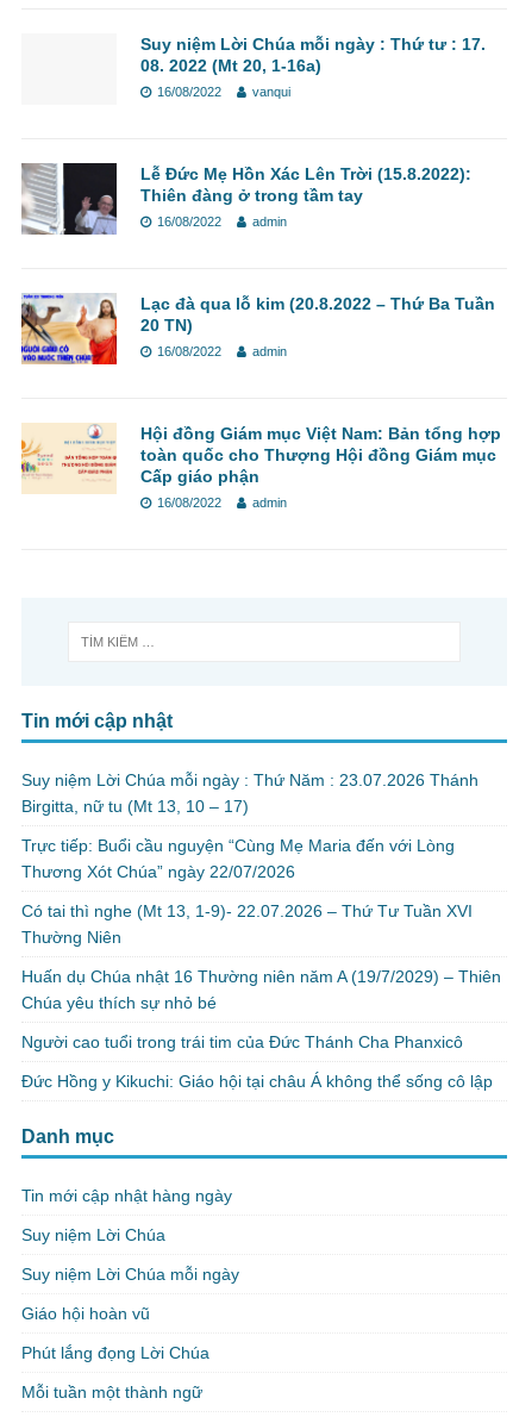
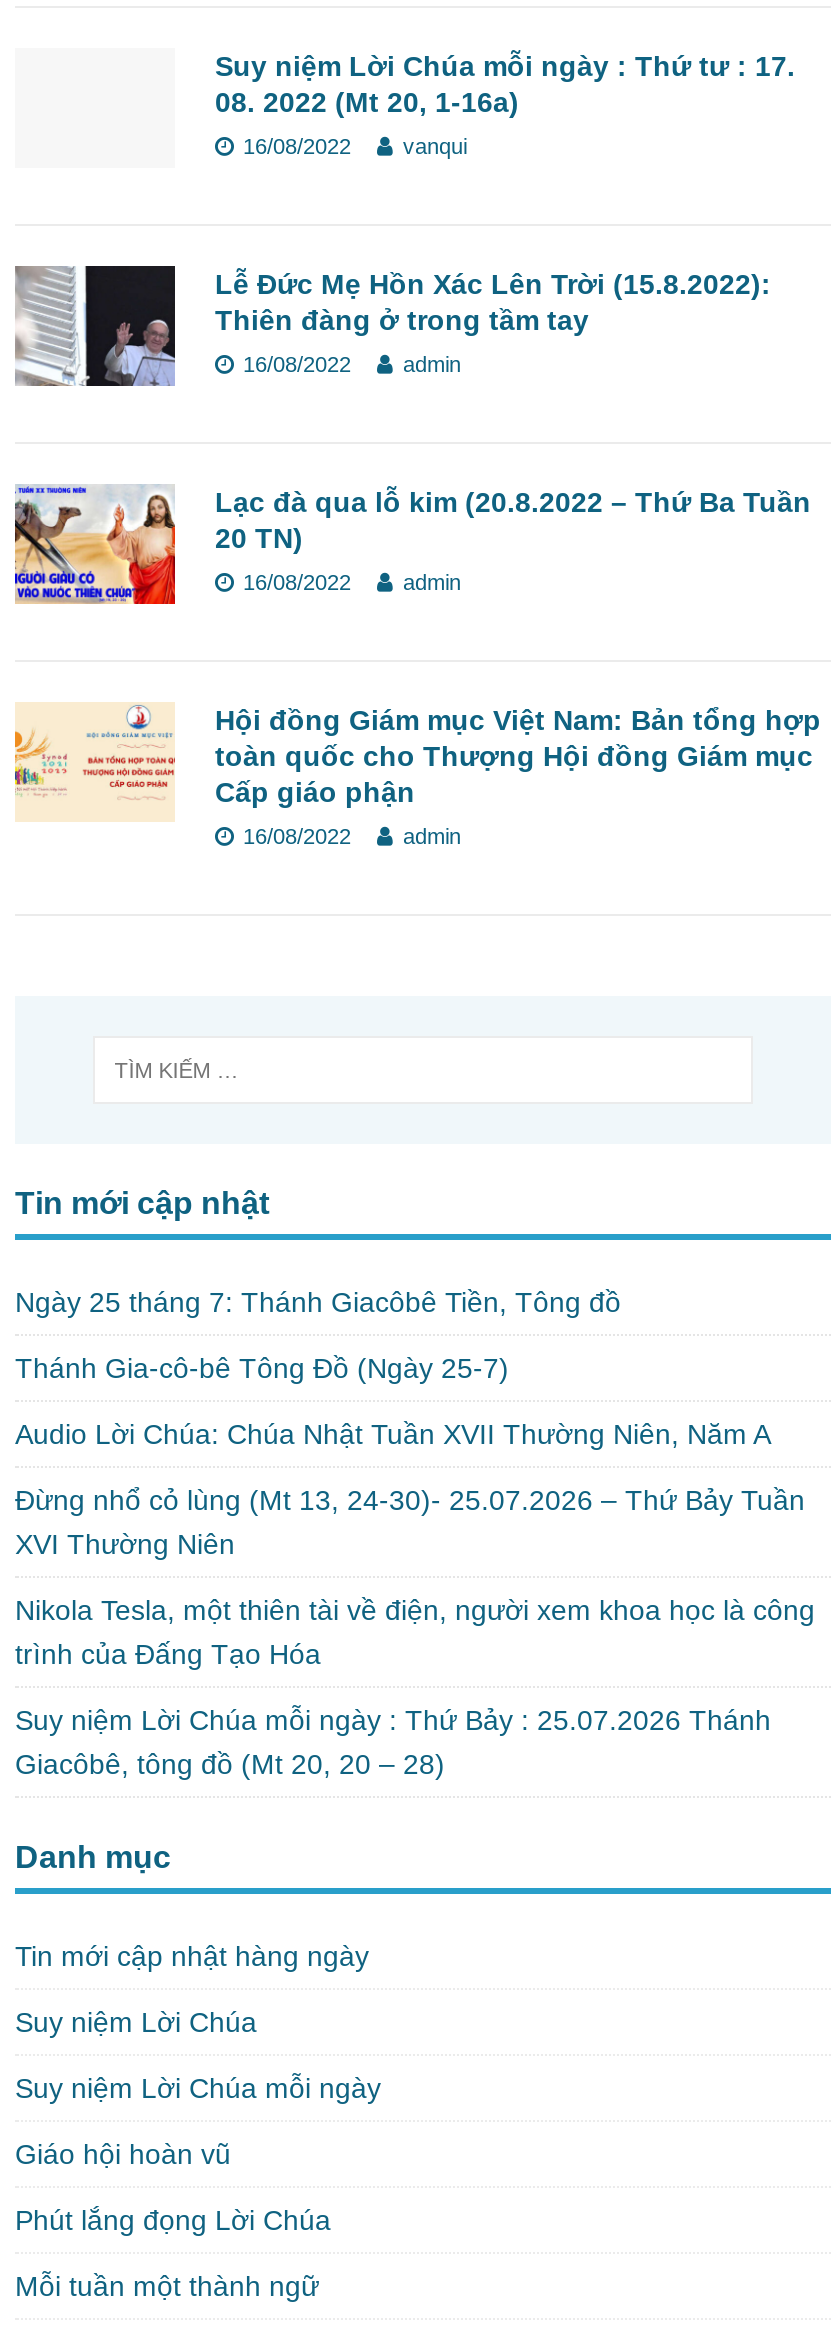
- Suy niệm Lời Chúa mỗi ngày : Thứ Năm : 23.07.2026 Thánh
- Birgitta, nữ tu (Mt 13, 10 – 17)
+ Ngày 25 tháng 7: Thánh Giacôbê Tiền, Tông đồ

- Trực tiếp: Buổi cầu nguyện “Cùng Mẹ Maria đến với Lòng
- Thương Xót Chúa” ngày 22/07/2026
+ Thánh Gia-cô-bê Tông Đồ (Ngày 25-7)

- Có tai thì nghe (Mt 13, 1-9)- 22.07.2026 – Thứ Tư Tuần XVI
- Thường Niên
+ Audio Lời Chúa: Chúa Nhật Tuần XVII Thường Niên, Năm A

- Huấn dụ Chúa nhật 16 Thường niên năm A (19/7/2029) – Thiên
- Chúa yêu thích sự nhỏ bé
+ Đừng nhổ cỏ lùng (Mt 13, 24-30)- 25.07.2026 – Thứ Bảy Tuần
+ XVI Thường Niên

- Người cao tuổi trong trái tim của Đức Thánh Cha Phanxicô
+ Nikola Tesla, một thiên tài về điện, người xem khoa học là công
+ trình của Đấng Tạo Hóa

- Đức Hồng y Kikuchi: Giáo hội tại châu Á không thể sống cô lập
+ Suy niệm Lời Chúa mỗi ngày : Thứ Bảy : 25.07.2026 Thánh
+ Giacôbê, tông đồ (Mt 20, 20 – 28)
